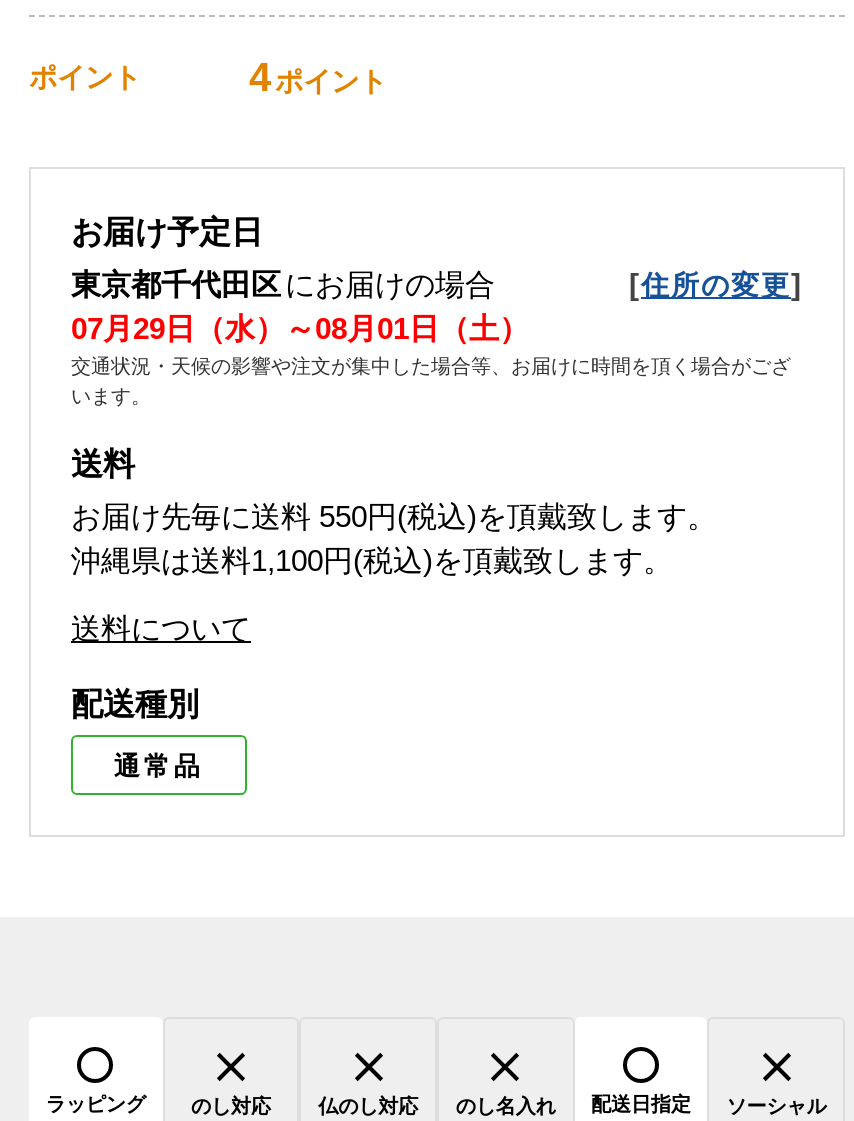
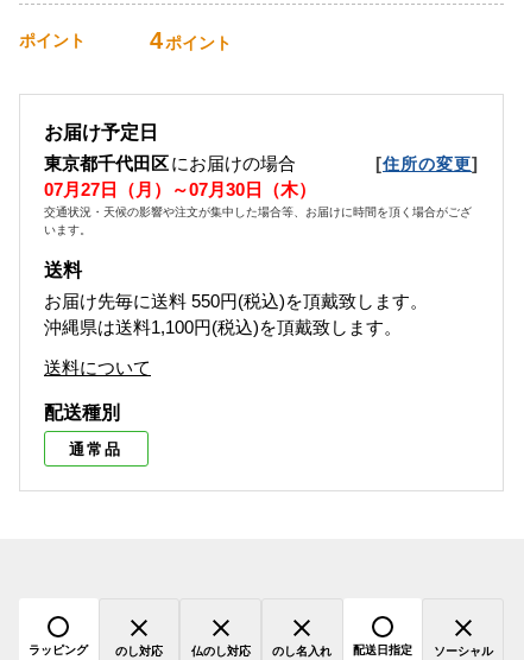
- 07月29日（水）～08月01日（土）
+ 07月27日（月）～07月30日（木）
